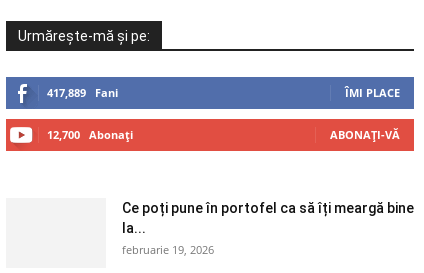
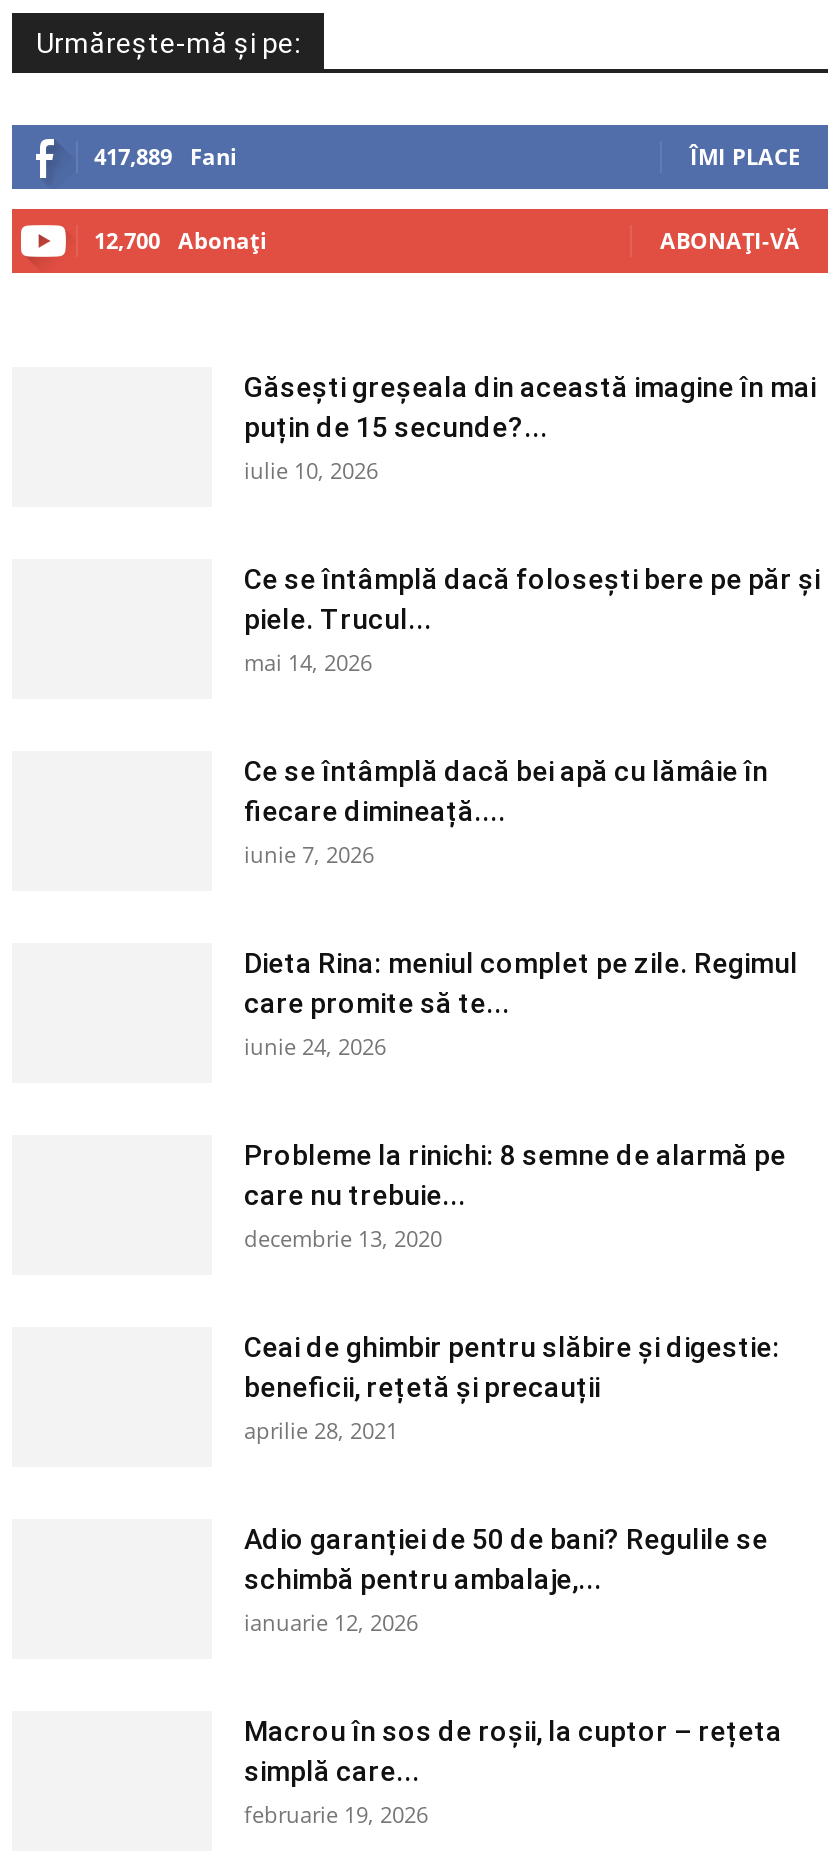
- Ce poți pune în portofel ca să îți meargă bine
- la...
+ Găsești greșeala din această imagine în mai
+ puțin de 15 secunde?...
+ iulie 10, 2026
+ Ce se întâmplă dacă folosești bere pe păr și
+ piele. Trucul...
+ mai 14, 2026
+ Ce se întâmplă dacă bei apă cu lămâie în
+ fiecare dimineață....
+ iunie 7, 2026
+ Dieta Rina: meniul complet pe zile. Regimul
+ care promite să te...
+ iunie 24, 2026
+ Probleme la rinichi: 8 semne de alarmă pe
+ care nu trebuie...
+ decembrie 13, 2020
+ Ceai de ghimbir pentru slăbire și digestie:
+ beneficii, rețetă și precauții
+ aprilie 28, 2021
+ Adio garanției de 50 de bani? Regulile se
+ schimbă pentru ambalaje,...
+ ianuarie 12, 2026
+ Macrou în sos de roșii, la cuptor – rețeta
+ simplă care...
